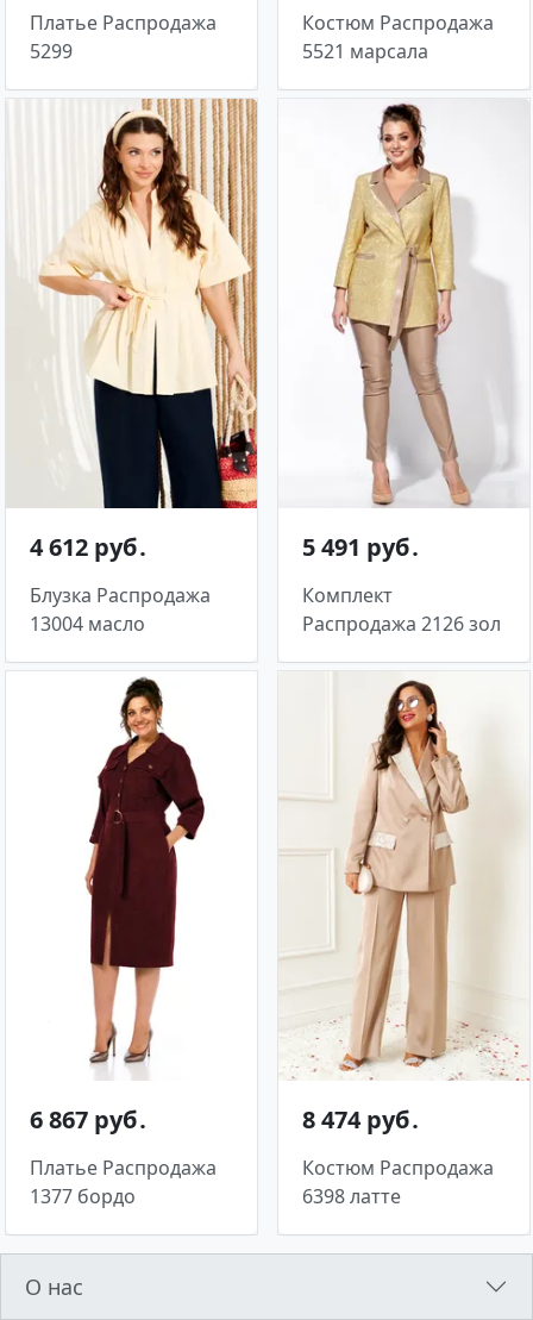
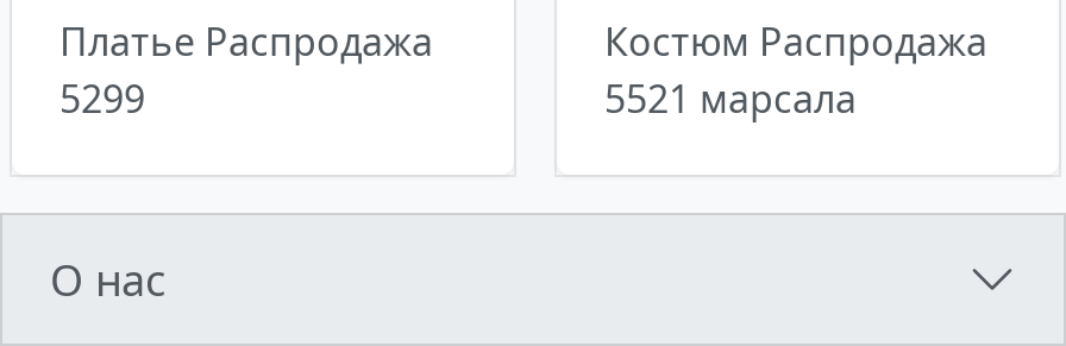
- [image]
- 4 612 руб․
- Блузка Распродажа
- 13004 масло

- [image]
- 5 491 руб․
- Комплект
- Распродажа 2126 зол

- [image]
- 6 867 руб․
- Платье Распродажа
- 1377 бордо

- [image]
- 8 474 руб․
- Костюм Распродажа
- 6398 латте
